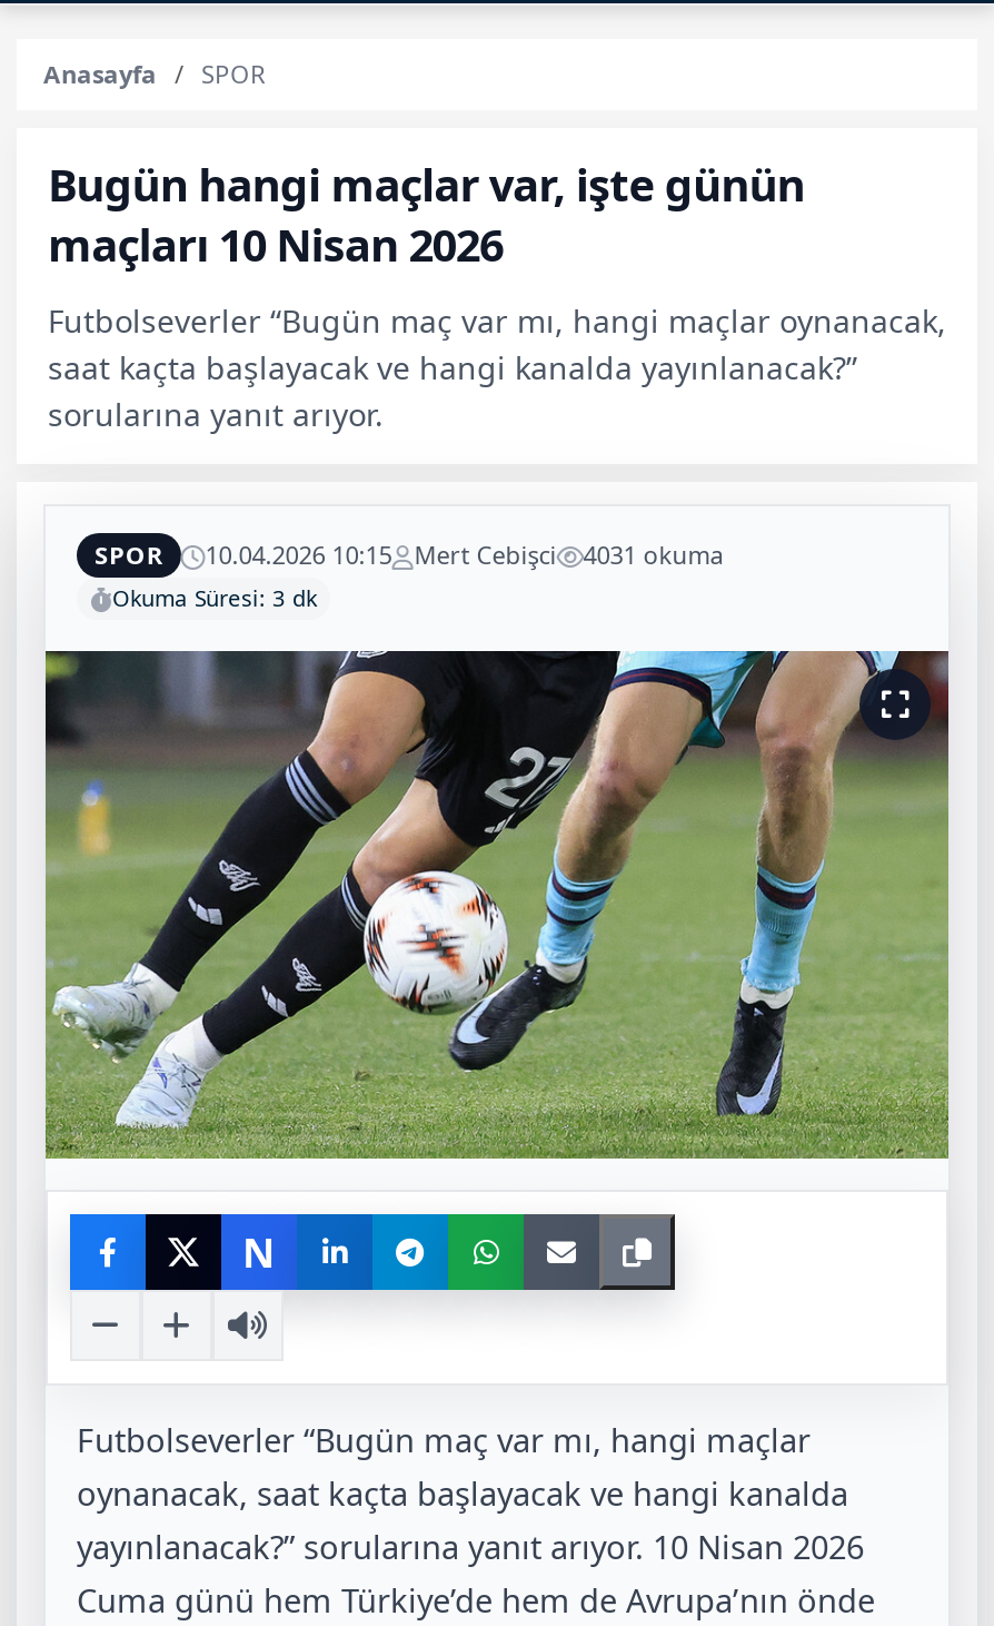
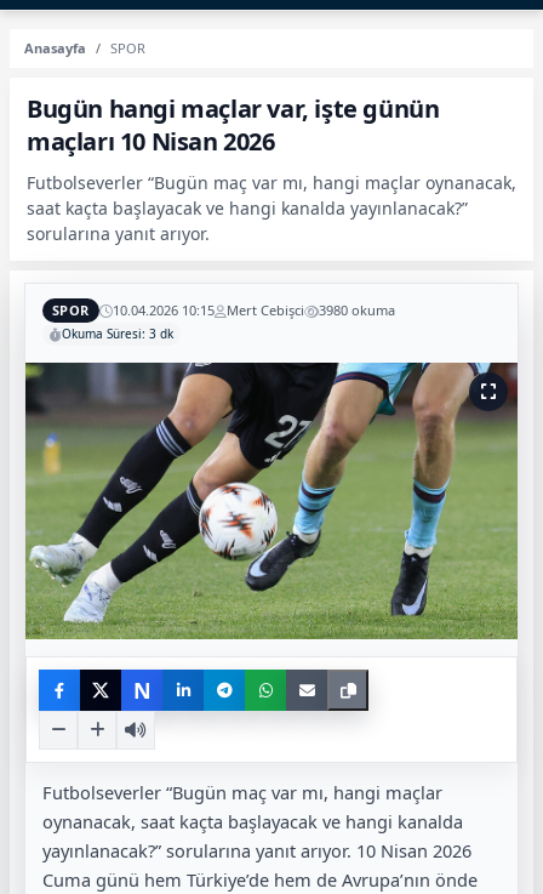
- SPOR 10.04.2026 10:15 Mert Cebişci 4031 okuma
+ SPOR 10.04.2026 10:15 Mert Cebişci 3980 okuma
